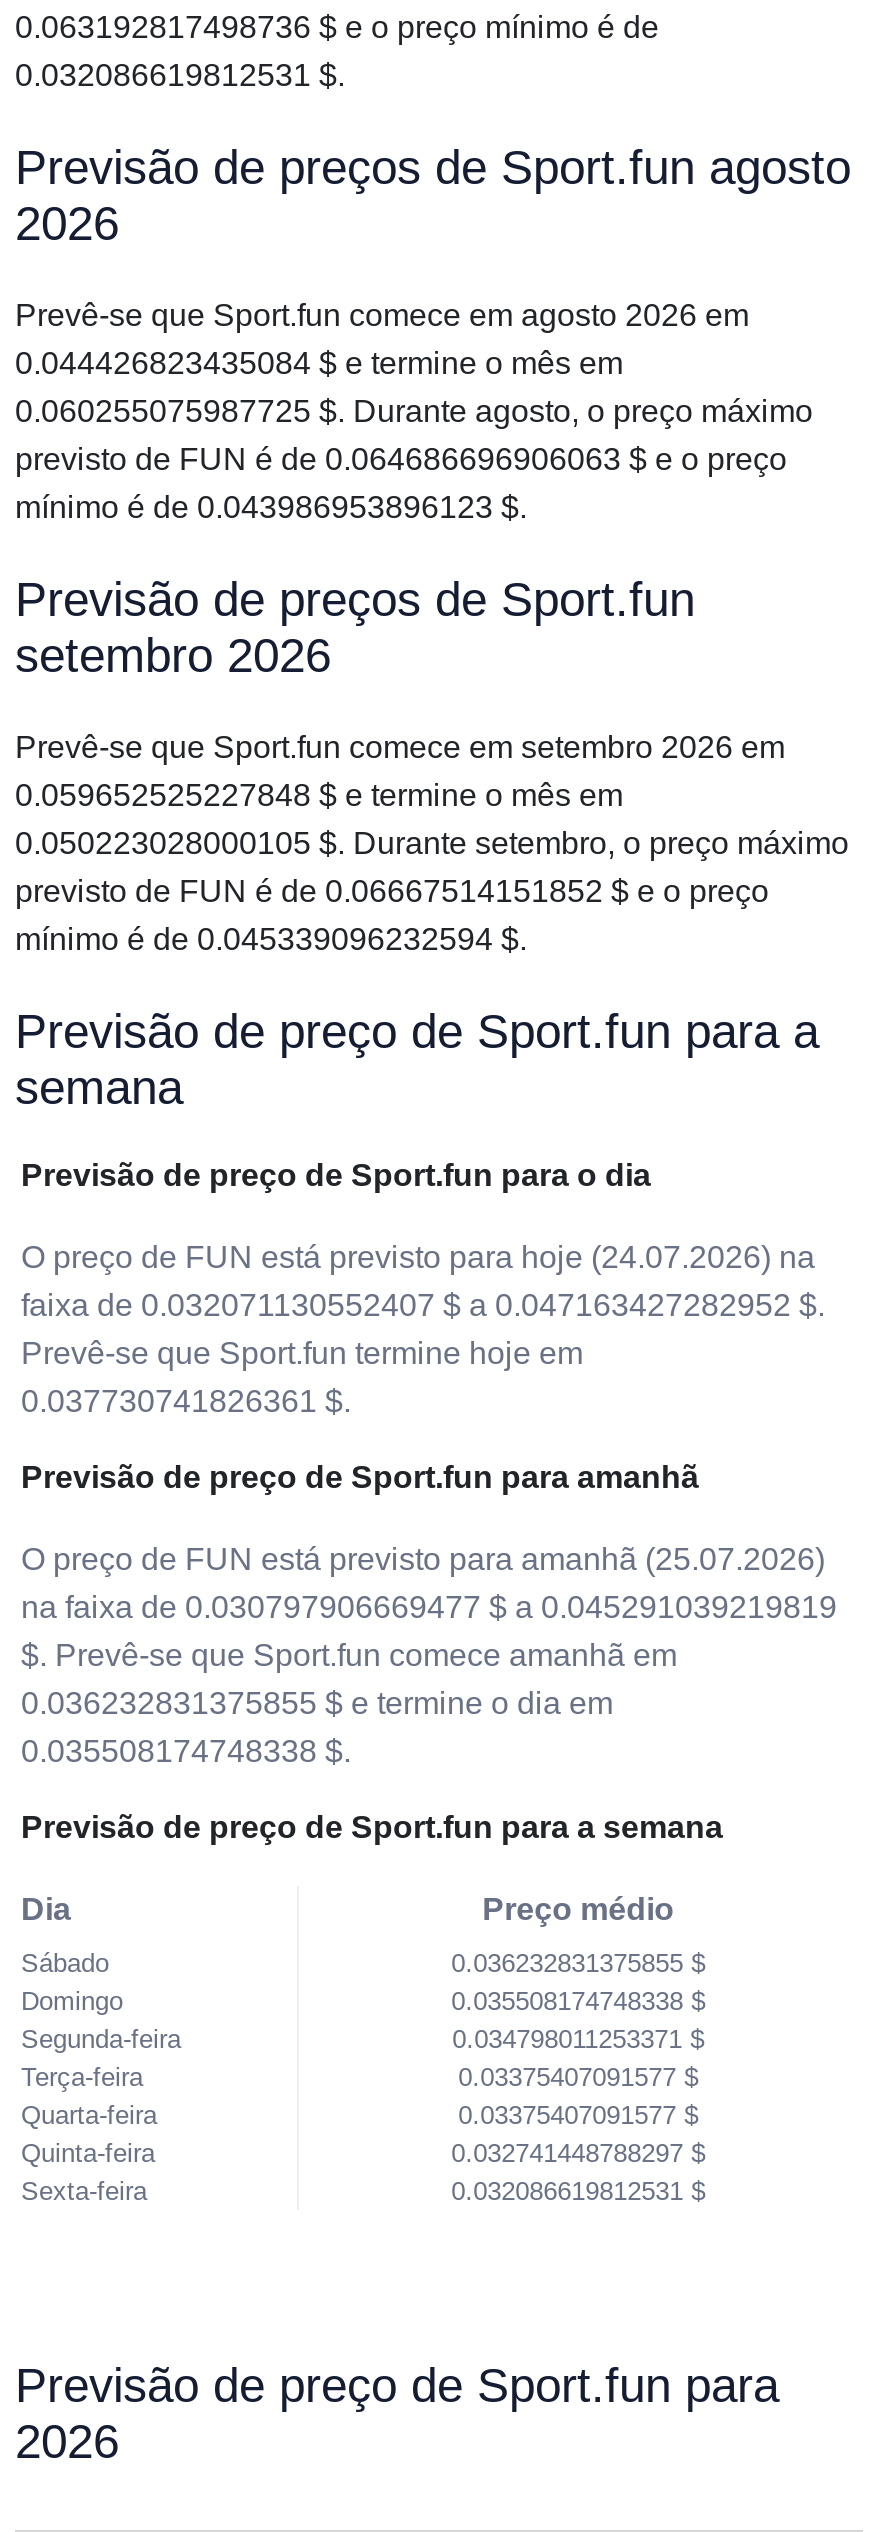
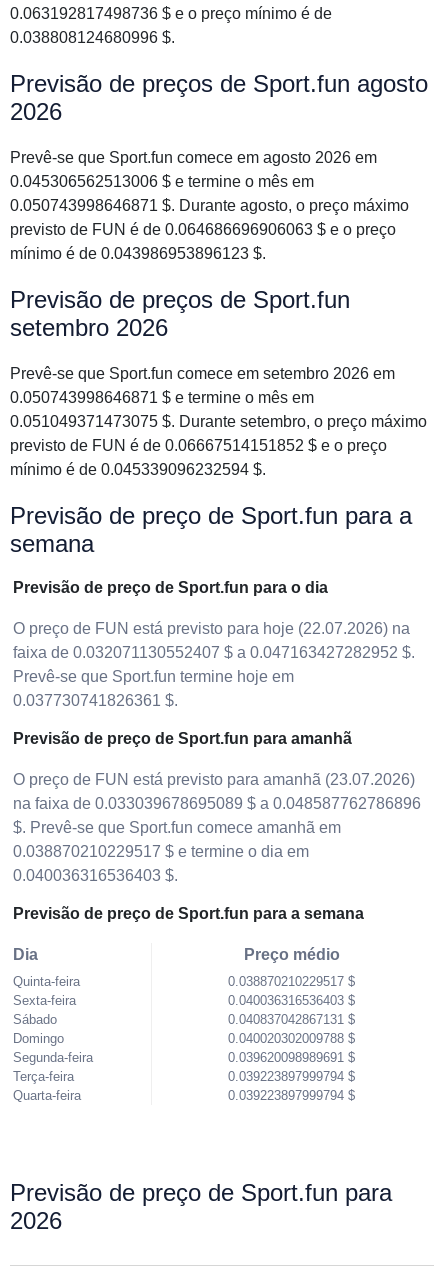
- 0.032086619812531 $.
+ 0.038808124680996 $.

- 0.044426823435084 $ e termine o mês em
+ 0.045306562513006 $ e termine o mês em

- 0.060255075987725 $. Durante agosto, o preço máximo
+ 0.050743998646871 $. Durante agosto, o preço máximo

- 0.059652525227848 $ e termine o mês em
+ 0.050743998646871 $ e termine o mês em

- 0.050223028000105 $. Durante setembro, o preço máximo
+ 0.051049371473075 $. Durante setembro, o preço máximo

- O preço de FUN está previsto para hoje (24.07.2026) na
+ O preço de FUN está previsto para hoje (22.07.2026) na

- O preço de FUN está previsto para amanhã (25.07.2026)
+ O preço de FUN está previsto para amanhã (23.07.2026)

- na faixa de 0.030797906669477 $ a 0.045291039219819
+ na faixa de 0.033039678695089 $ a 0.048587762786896

- 0.036232831375855 $ e termine o dia em
+ 0.038870210229517 $ e termine o dia em

- 0.035508174748338 $.
+ 0.040036316536403 $.

moved down: Sábado | Domingo | Segunda-feira | Terça-feira | Quarta-feira

- 0.036232831375855 $
+ 0.038870210229517 $

- 0.035508174748338 $
+ 0.040036316536403 $

- 0.034798011253371 $
+ 0.040837042867131 $

- 0.03375407091577 $
+ 0.040020302009788 $

- 0.03375407091577 $
+ 0.039620098989691 $

moved up: Quinta-feira | Sexta-feira

- 0.032741448788297 $
+ 0.039223897999794 $

- 0.032086619812531 $
+ 0.039223897999794 $
